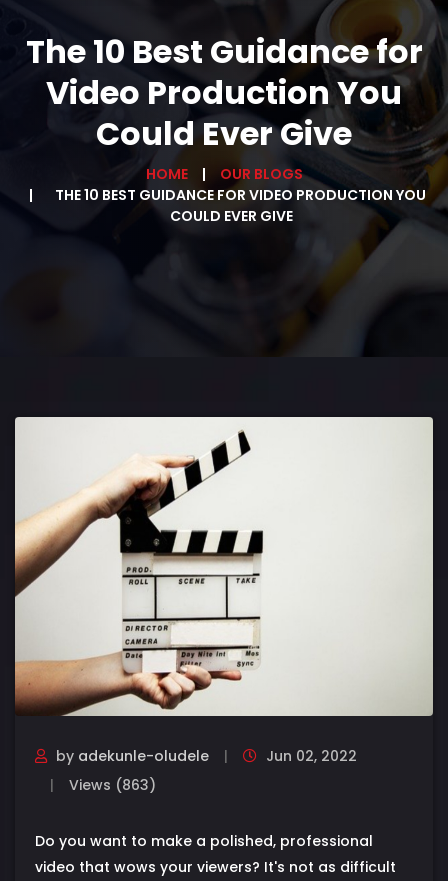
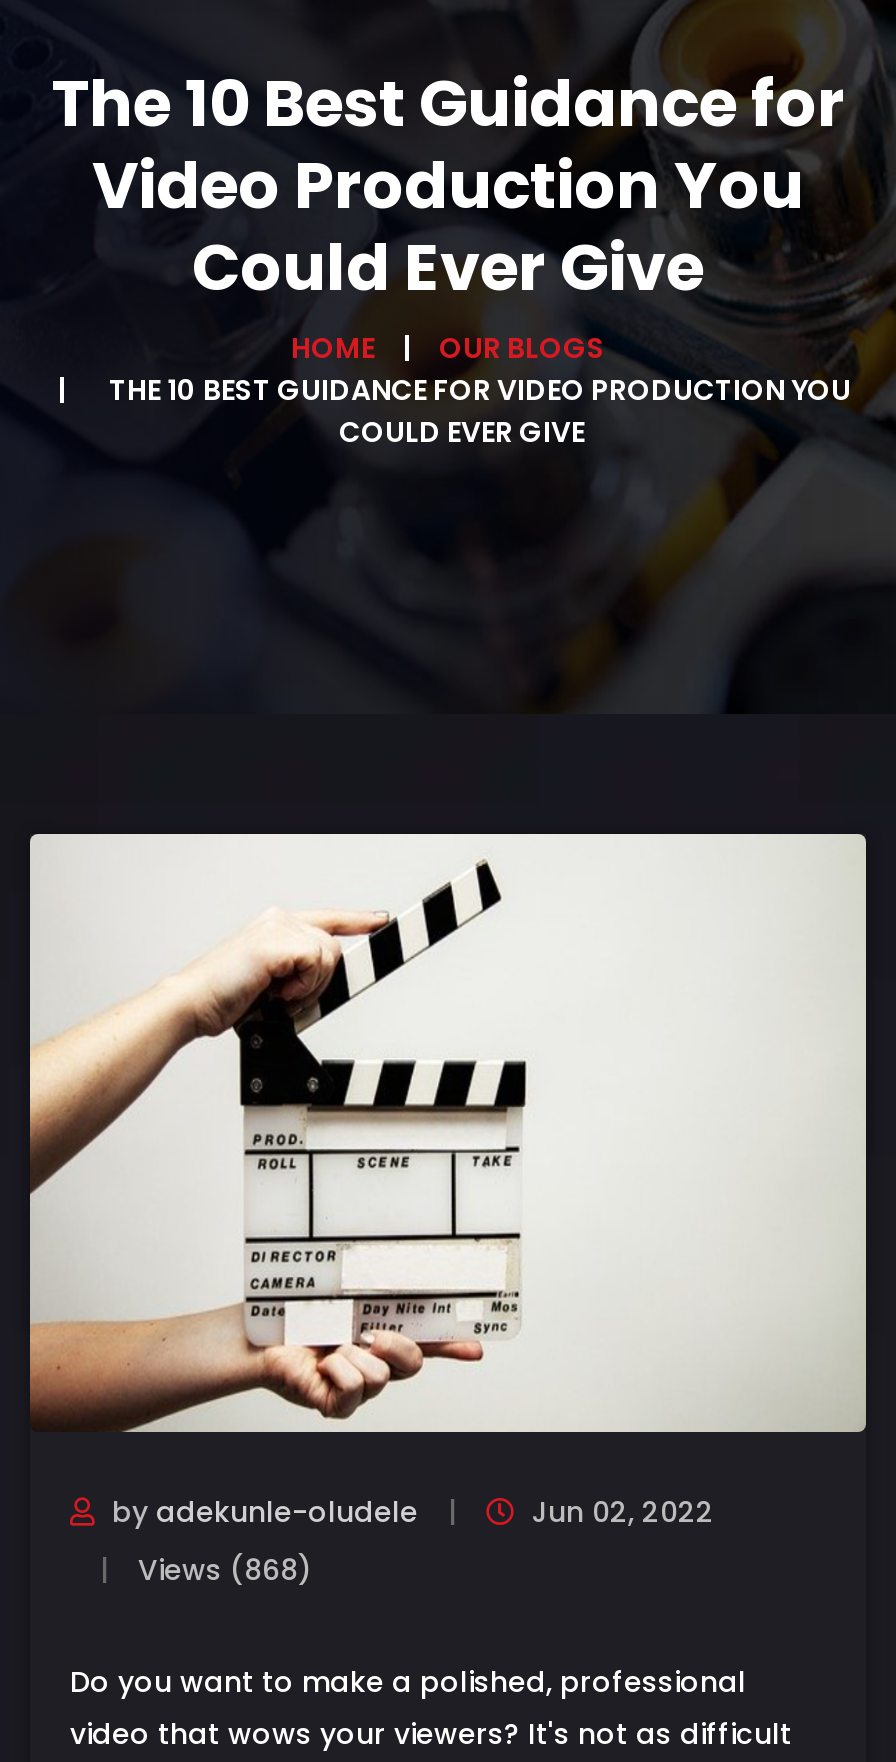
- Views (863)
+ Views (868)
